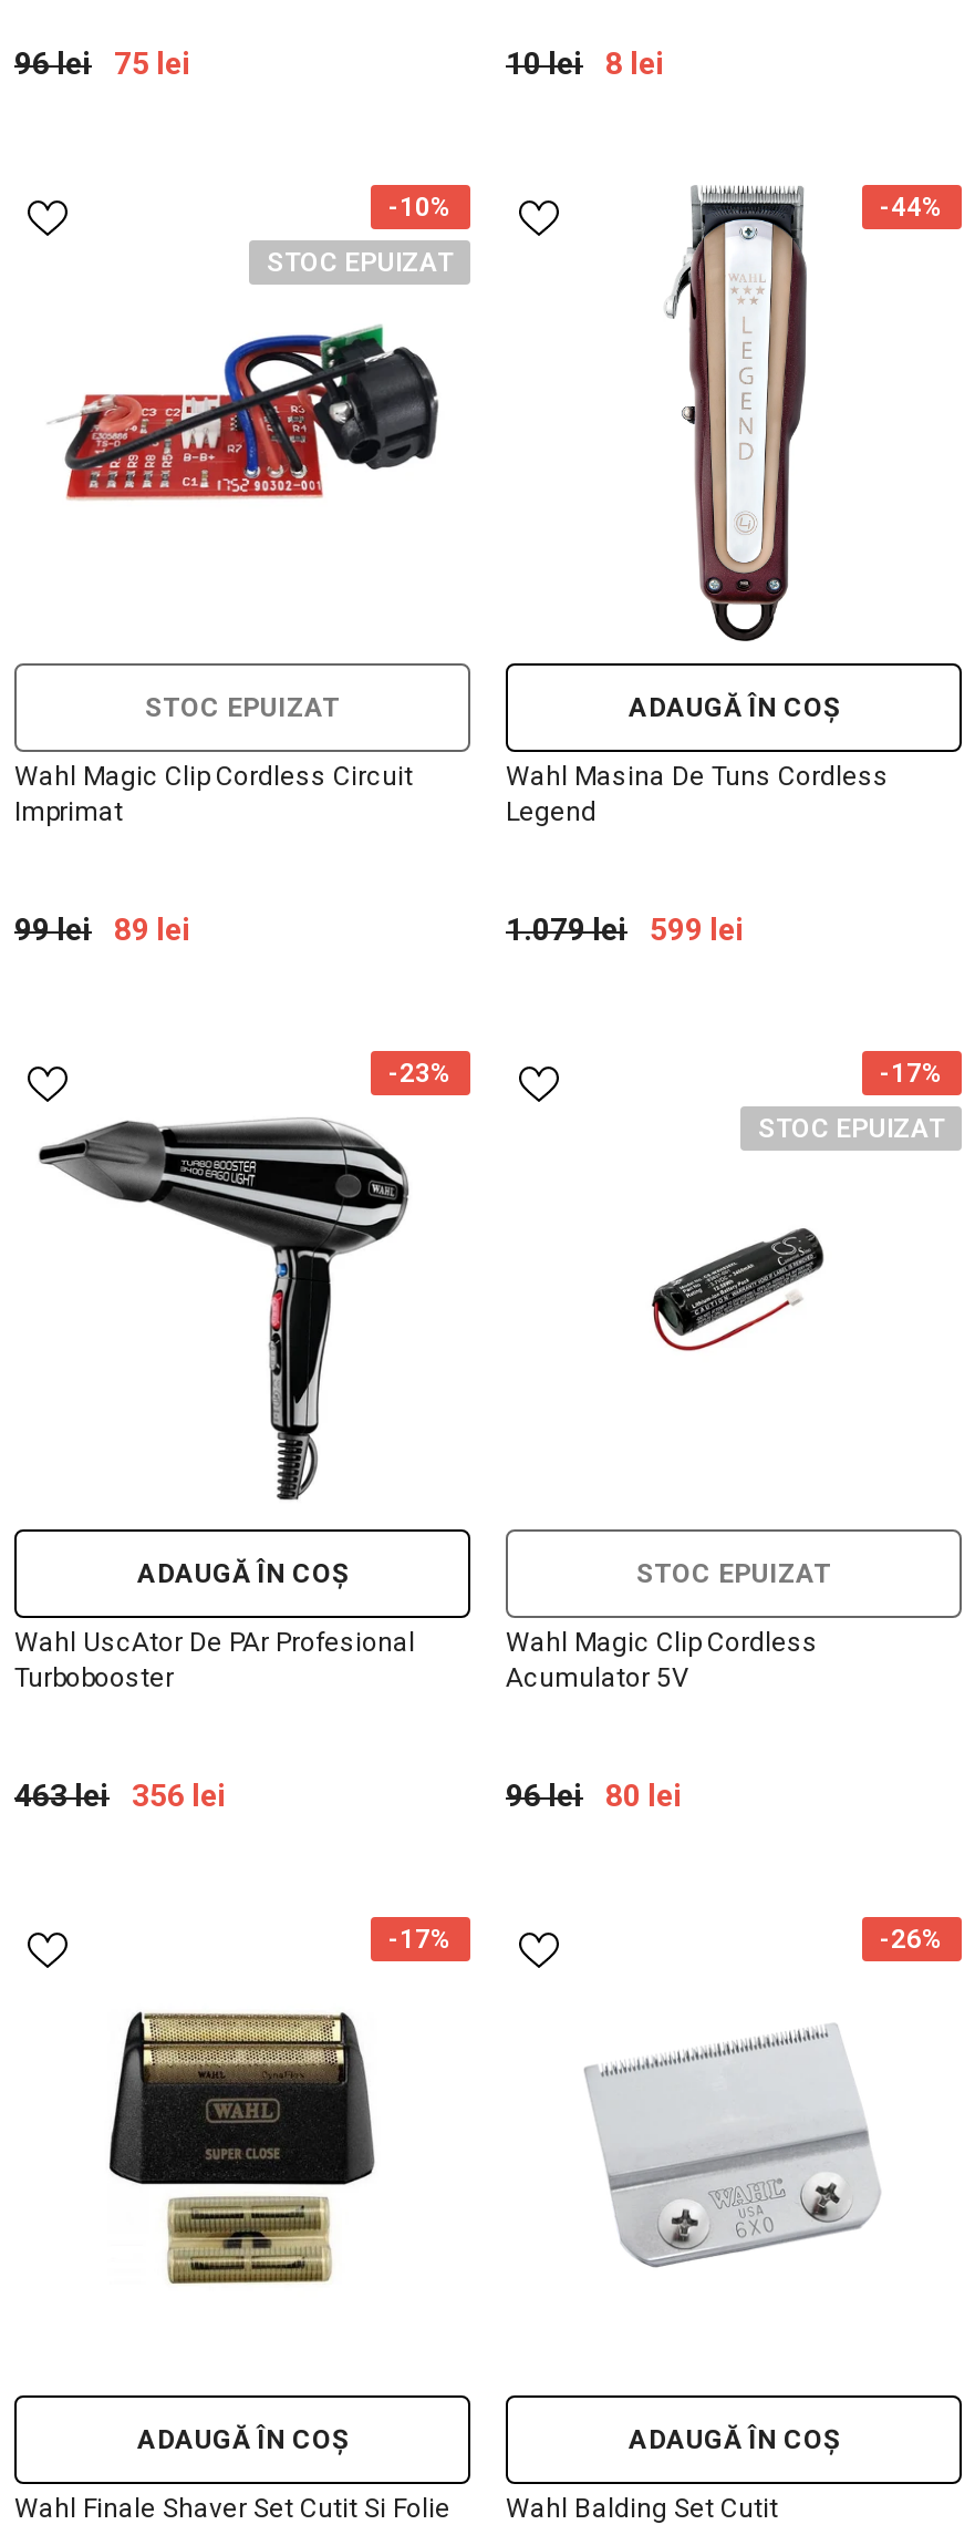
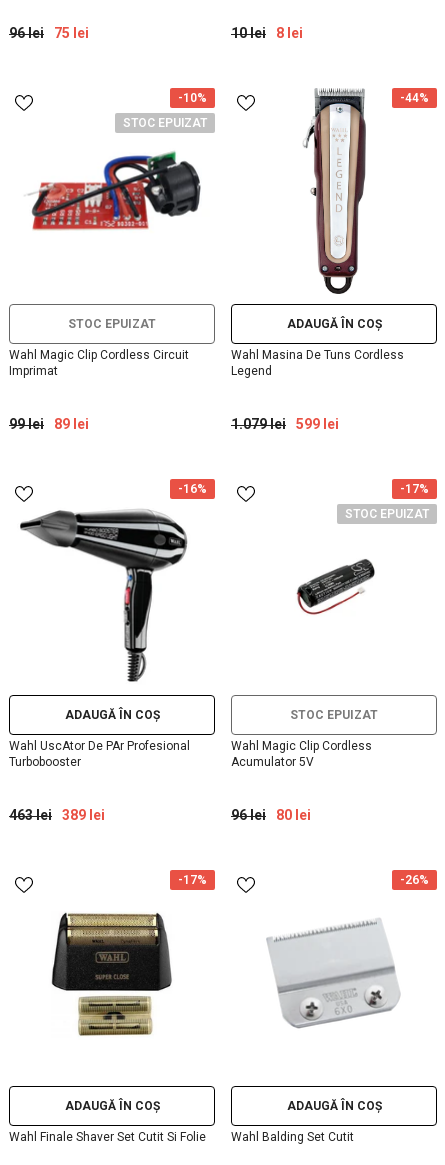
- -23%
+ -16%

- 463 lei 356 lei
+ 463 lei 389 lei
